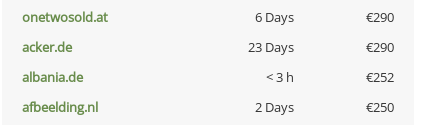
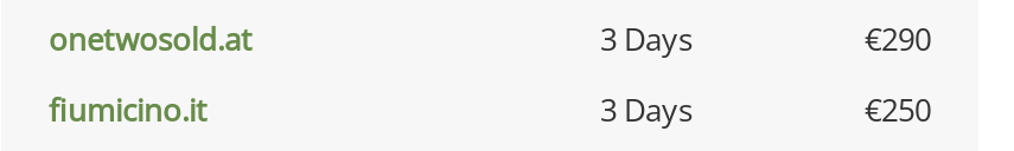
- 6 Days
+ 3 Days

- acker.de
- 23 Days
- €290
- albania.de
- < 3 h
- €252
- afbeelding.nl
- 2 Days
+ fiumicino.it
+ 3 Days
